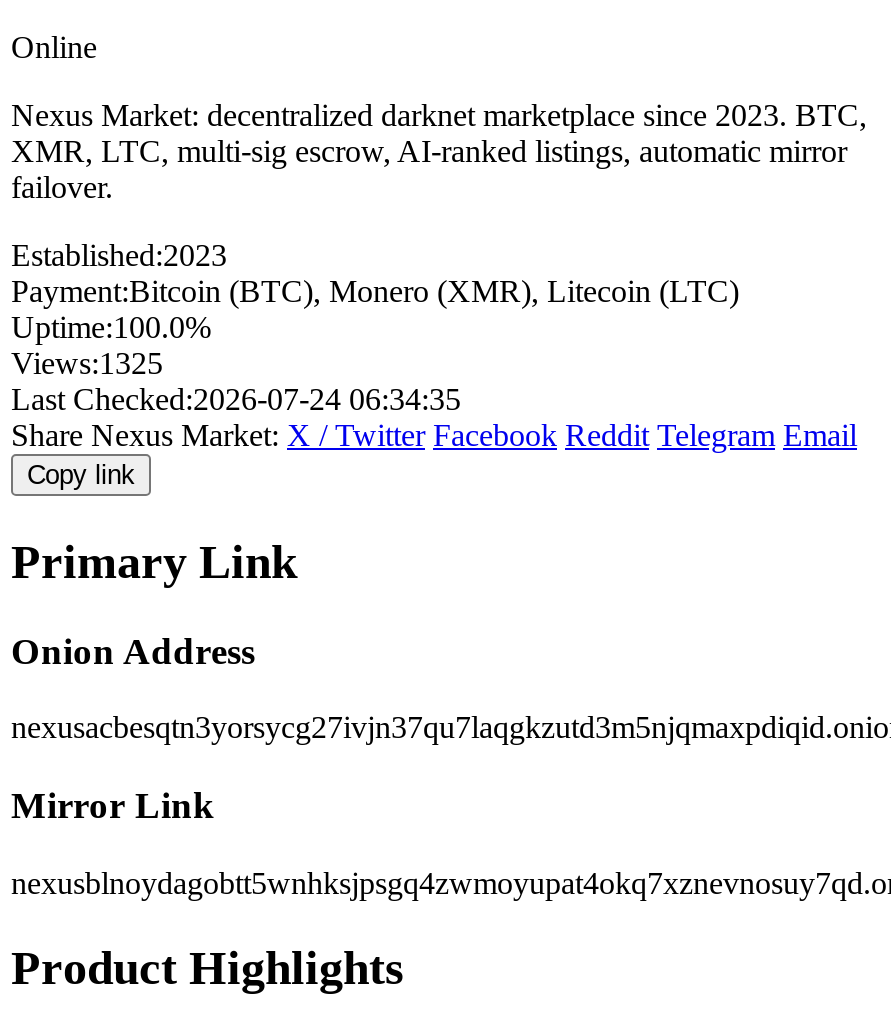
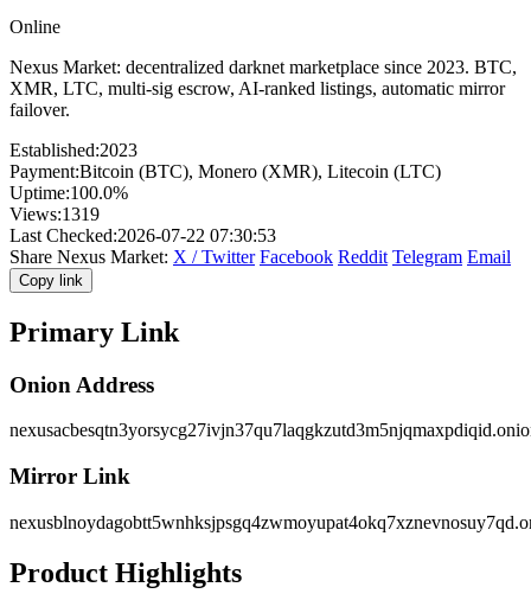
- Views:1325
+ Views:1319

- Last Checked:2026-07-24 06:34:35
+ Last Checked:2026-07-22 07:30:53
